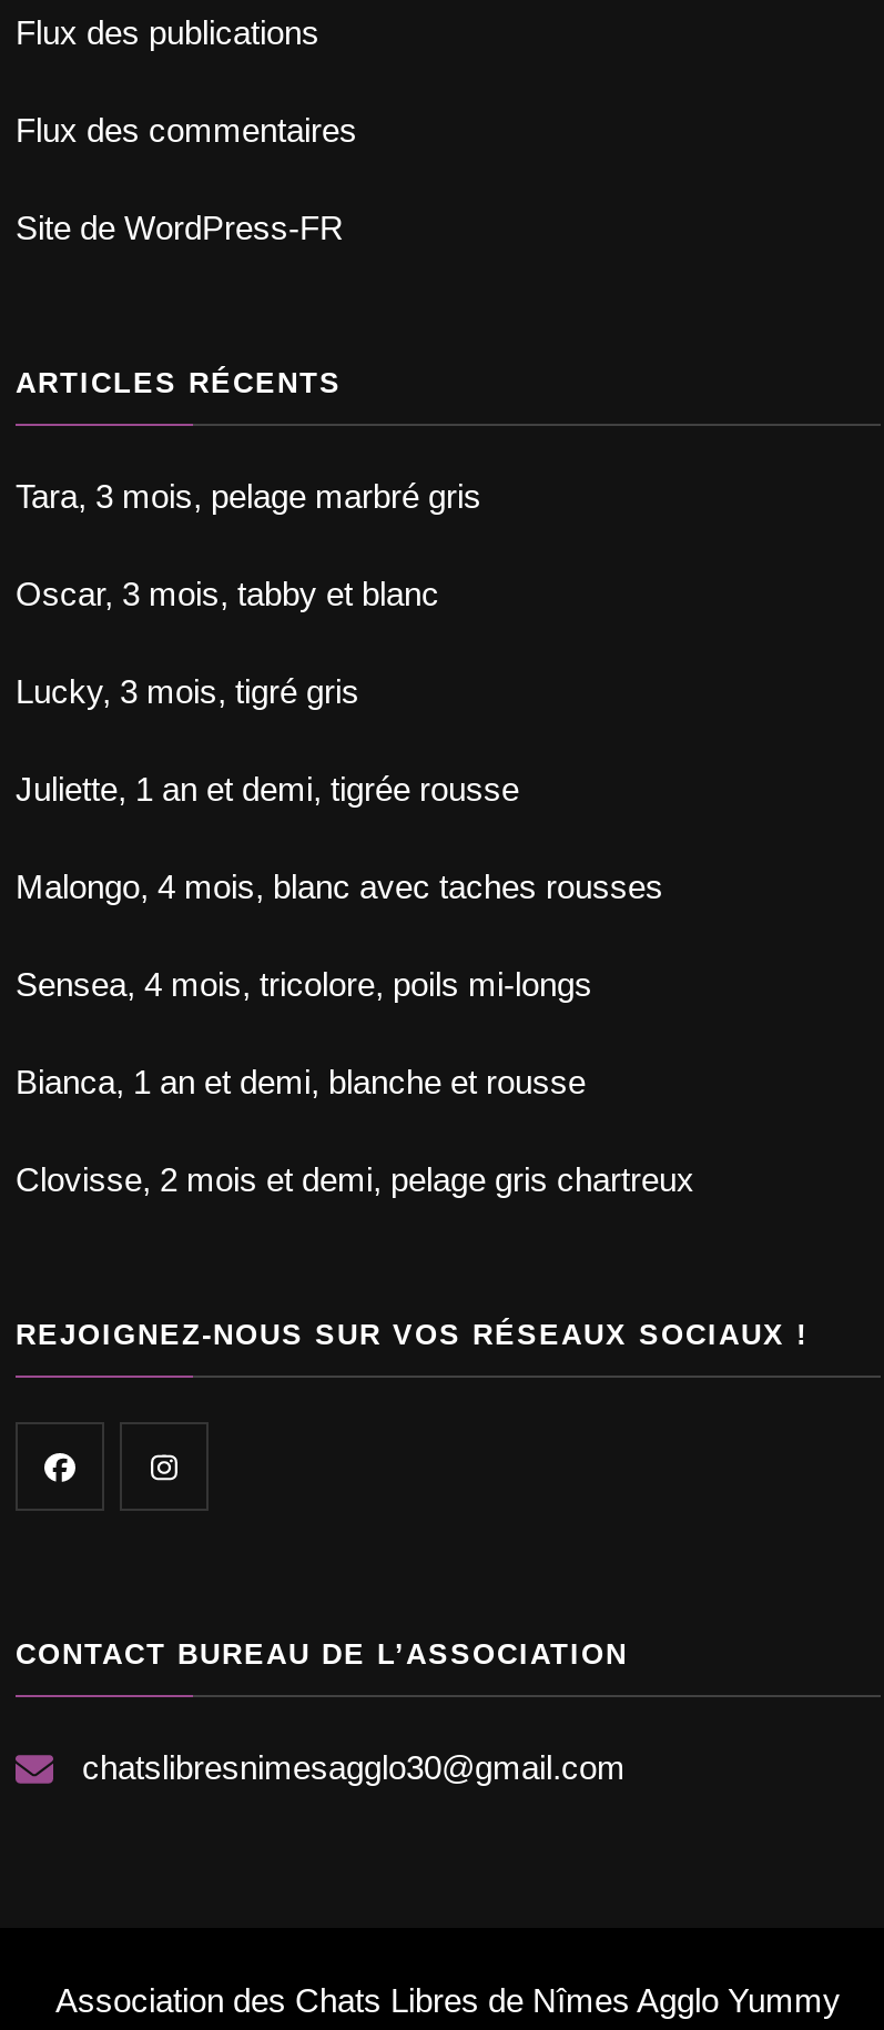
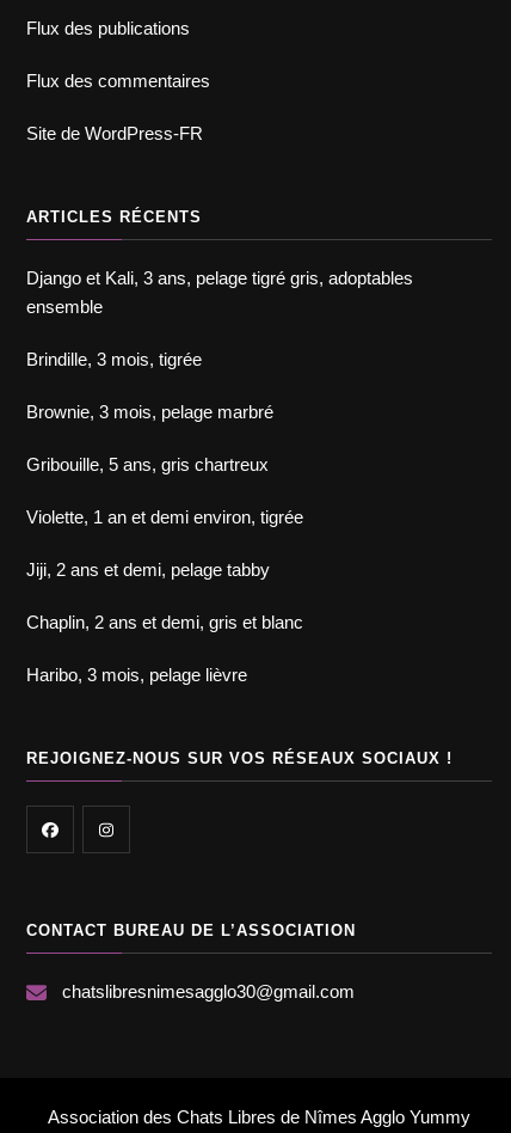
- Tara, 3 mois, pelage marbré gris
+ Django et Kali, 3 ans, pelage tigré gris, adoptables
+ ensemble

- Oscar, 3 mois, tabby et blanc
+ Brindille, 3 mois, tigrée

- Lucky, 3 mois, tigré gris
+ Brownie, 3 mois, pelage marbré

- Juliette, 1 an et demi, tigrée rousse
+ Gribouille, 5 ans, gris chartreux

- Malongo, 4 mois, blanc avec taches rousses
+ Violette, 1 an et demi environ, tigrée

- Sensea, 4 mois, tricolore, poils mi-longs
+ Jiji, 2 ans et demi, pelage tabby

- Bianca, 1 an et demi, blanche et rousse
+ Chaplin, 2 ans et demi, gris et blanc

- Clovisse, 2 mois et demi, pelage gris chartreux
+ Haribo, 3 mois, pelage lièvre
